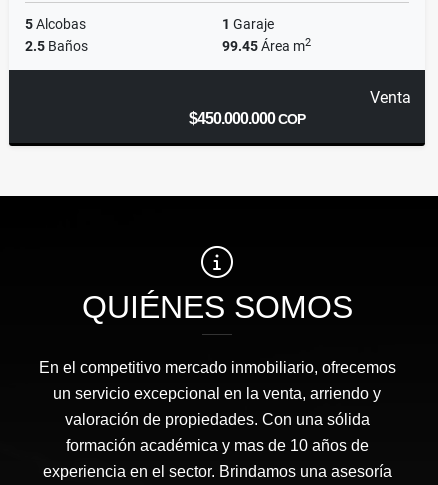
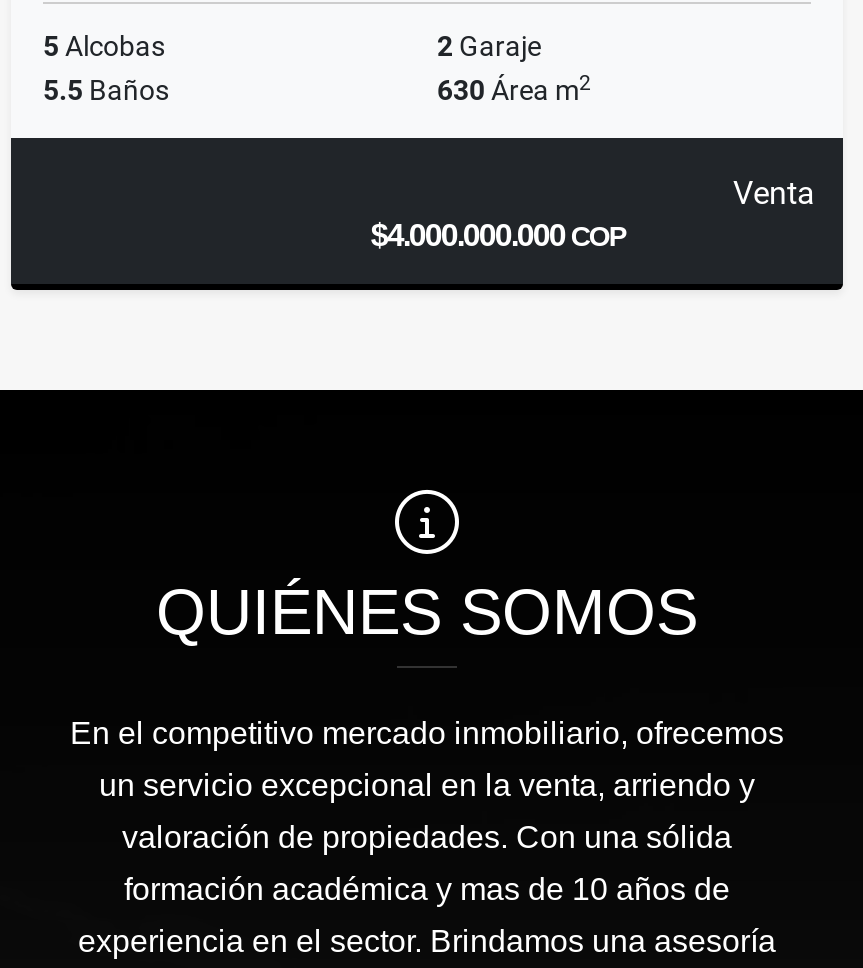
- 1 Garaje
+ 2 Garaje

- 2.5 Baños
+ 5.5 Baños

- 99.45 Área m2
+ 630 Área m2

- $450.000.000 COP
+ $4.000.000.000 COP
